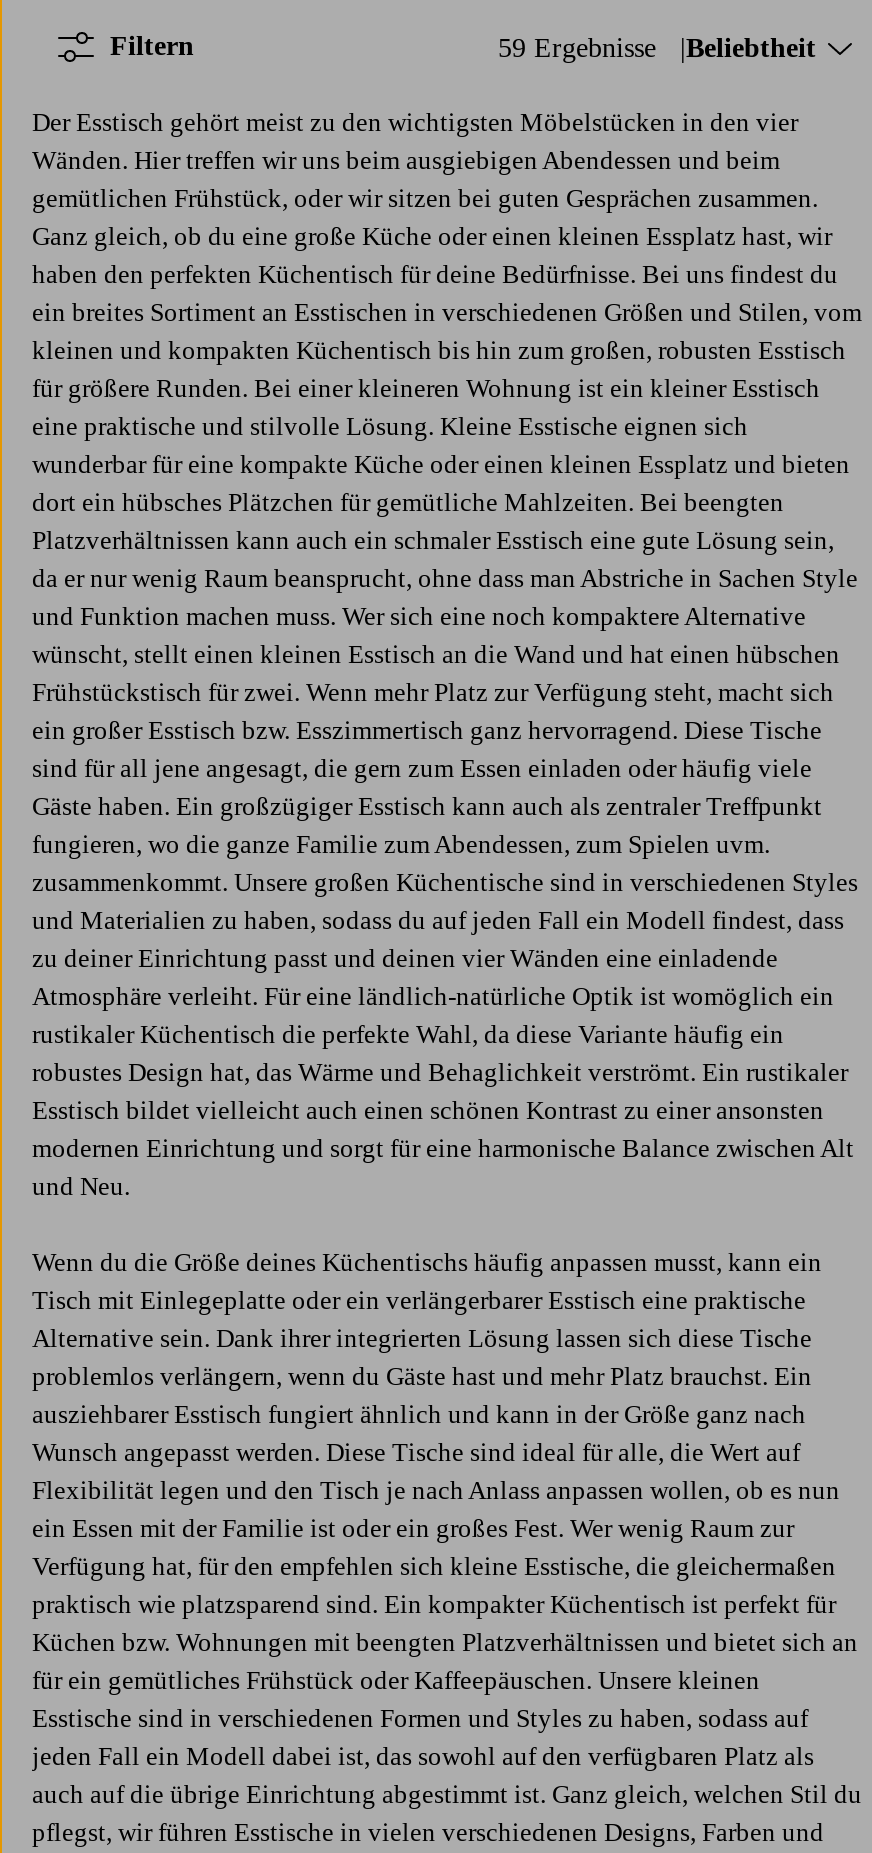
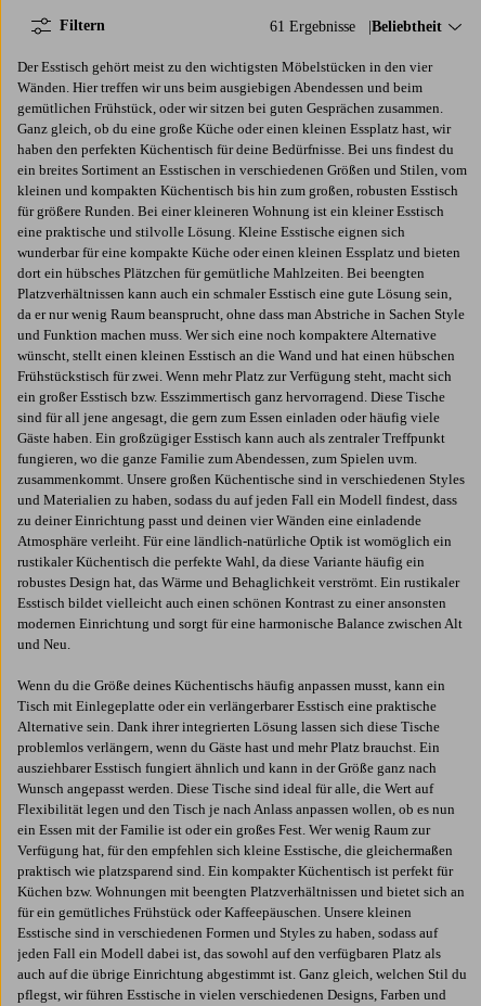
- 59 Ergebnisse
+ 61 Ergebnisse
